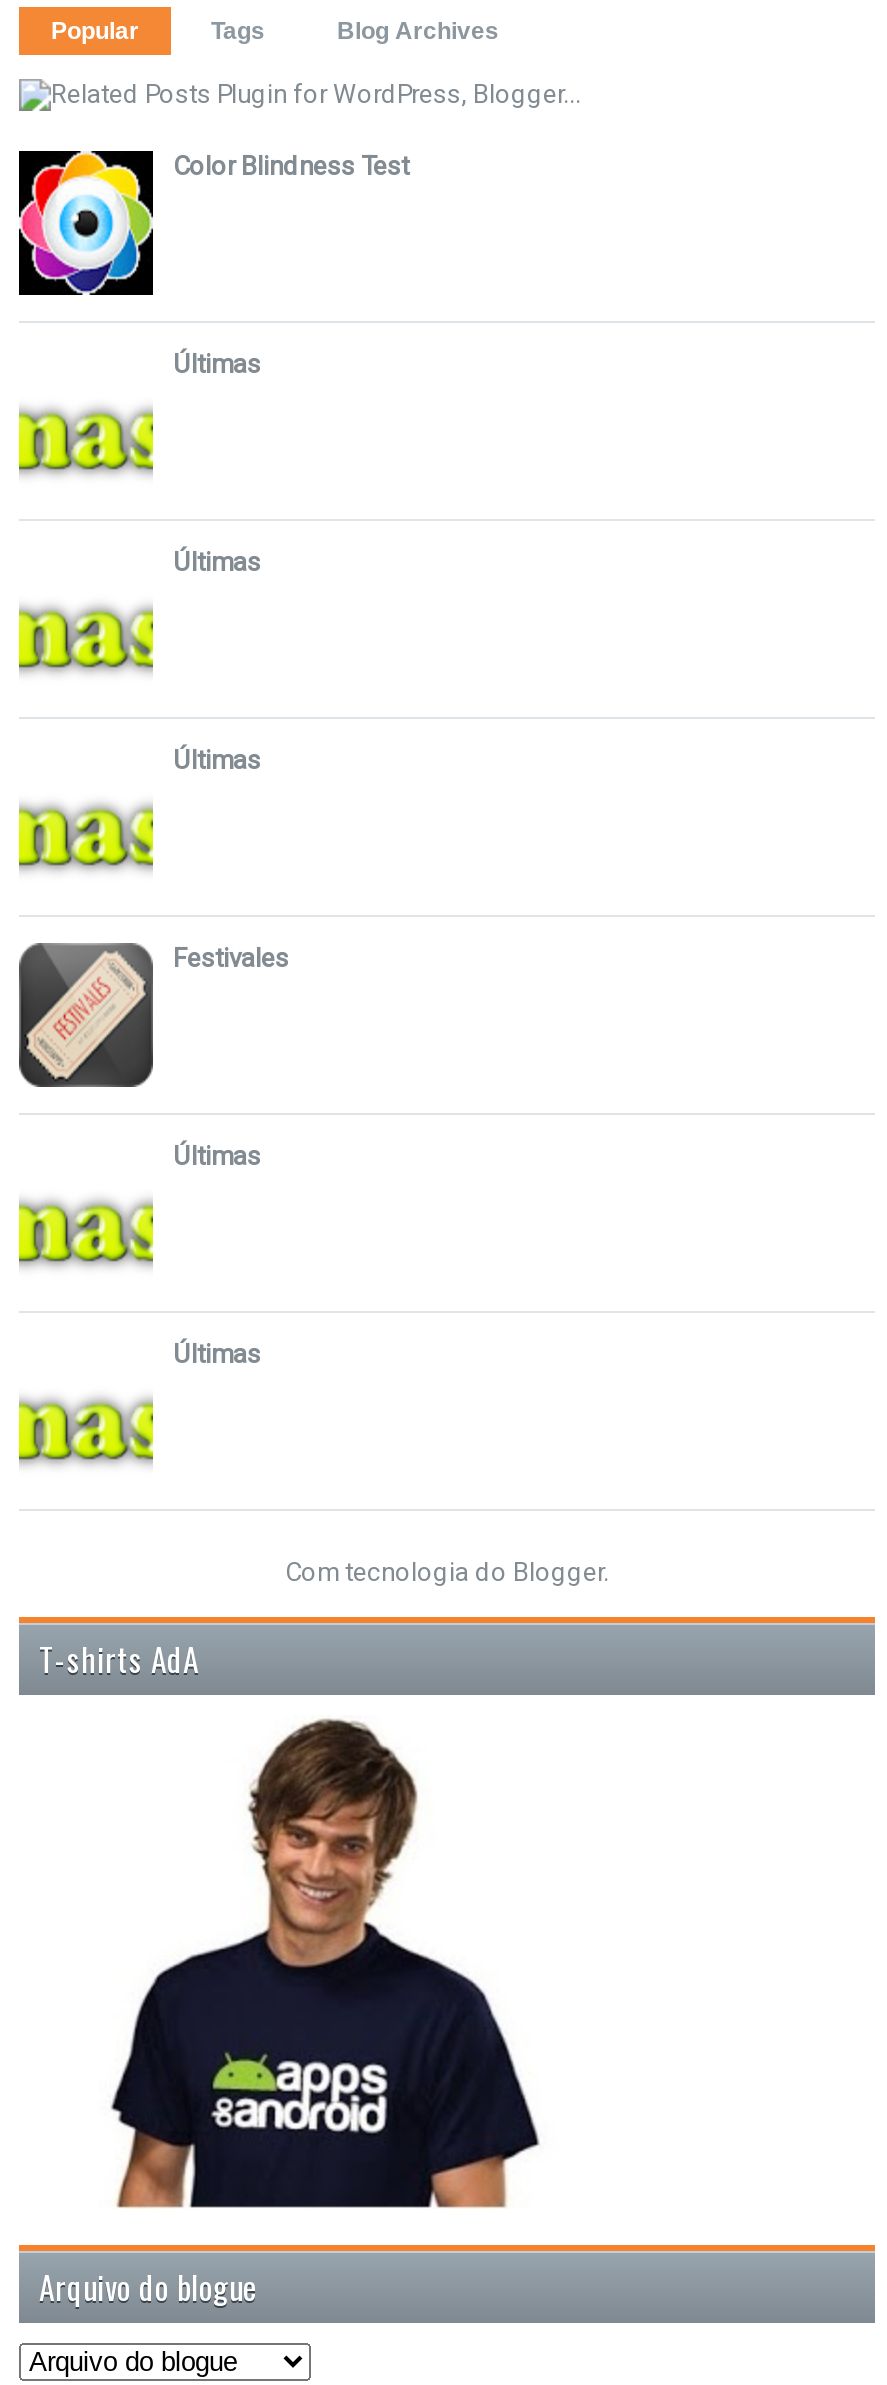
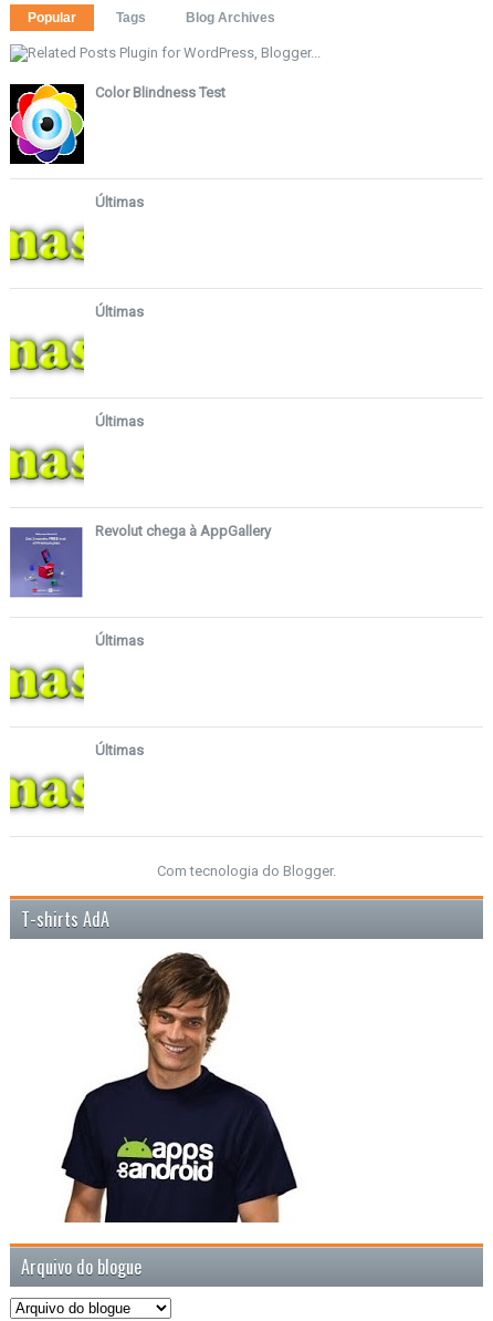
- [image]
- Festivales
+ [image]
+ Revolut chega à AppGallery
